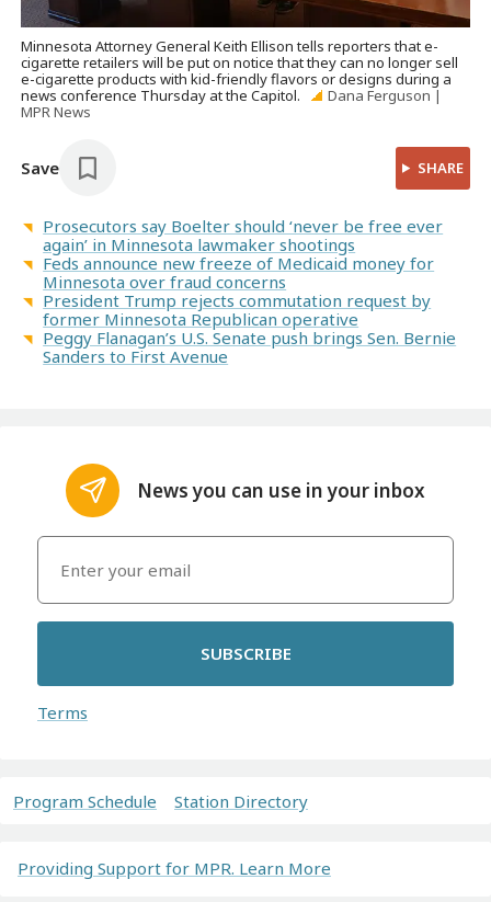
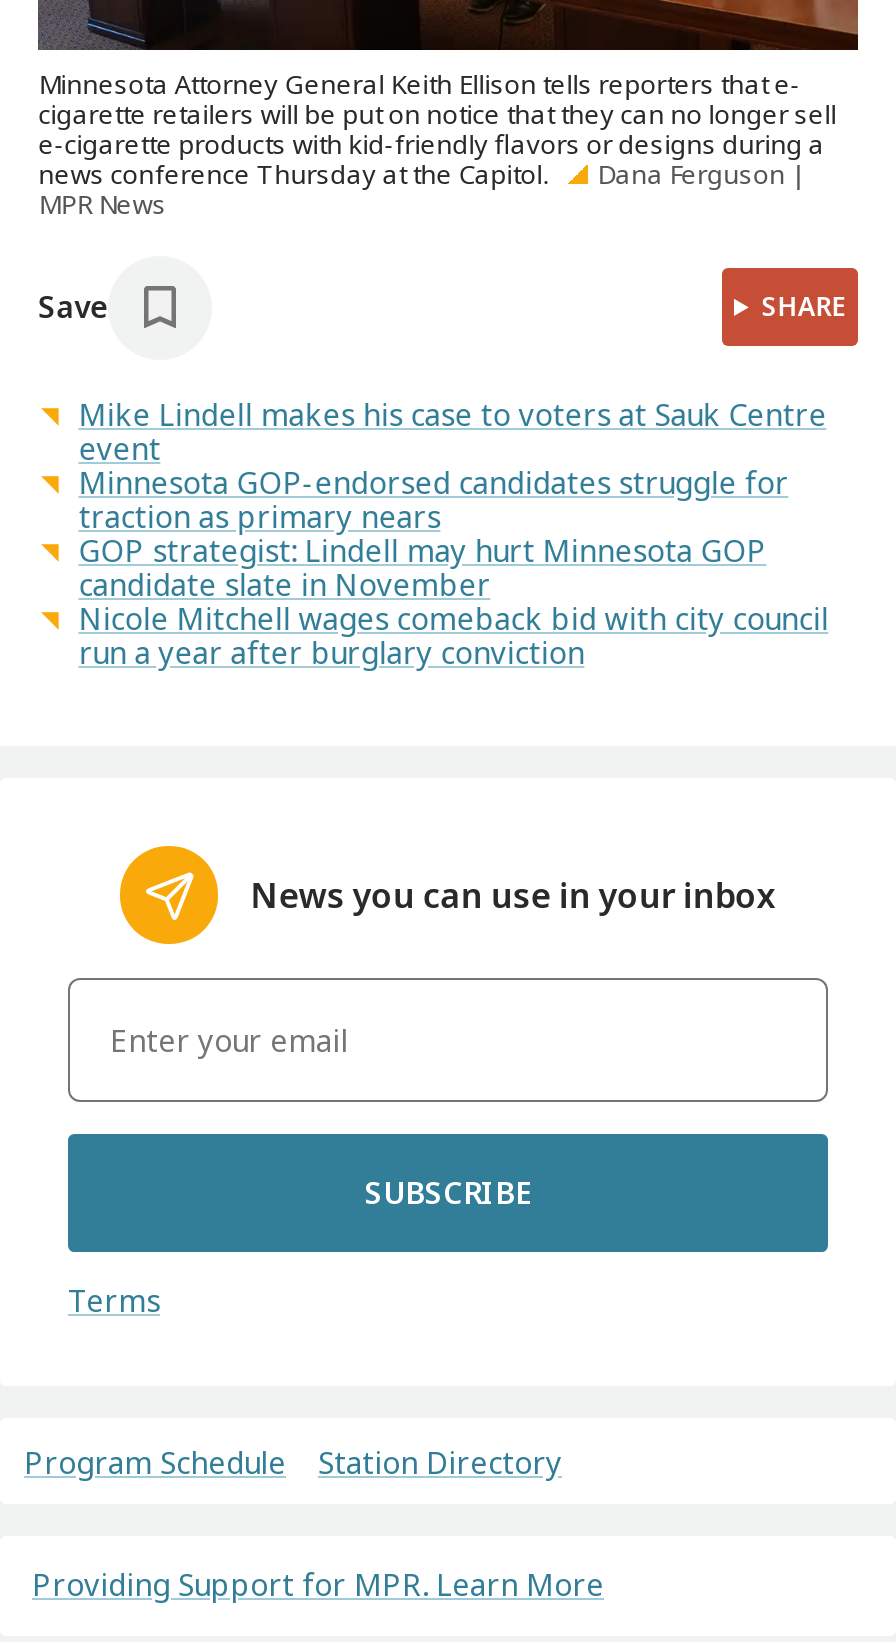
- Prosecutors say Boelter should ‘never be free ever
- again’ in Minnesota lawmaker shootings
- Feds announce new freeze of Medicaid money for
- Minnesota over fraud concerns
- President Trump rejects commutation request by
- former Minnesota Republican operative
- Peggy Flanagan’s U.S. Senate push brings Sen. Bernie
- Sanders to First Avenue
+ Mike Lindell makes his case to voters at Sauk Centre
+ event
+ Minnesota GOP-endorsed candidates struggle for
+ traction as primary nears
+ GOP strategist: Lindell may hurt Minnesota GOP
+ candidate slate in November
+ Nicole Mitchell wages comeback bid with city council
+ run a year after burglary conviction
